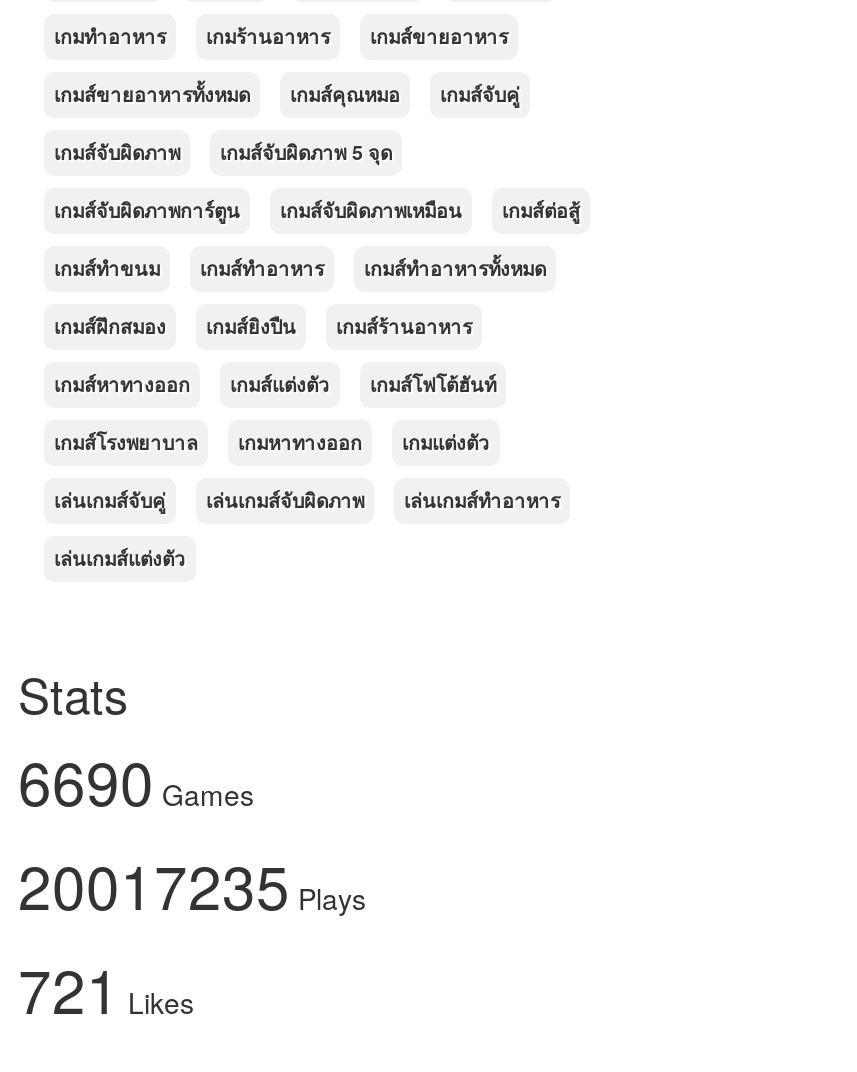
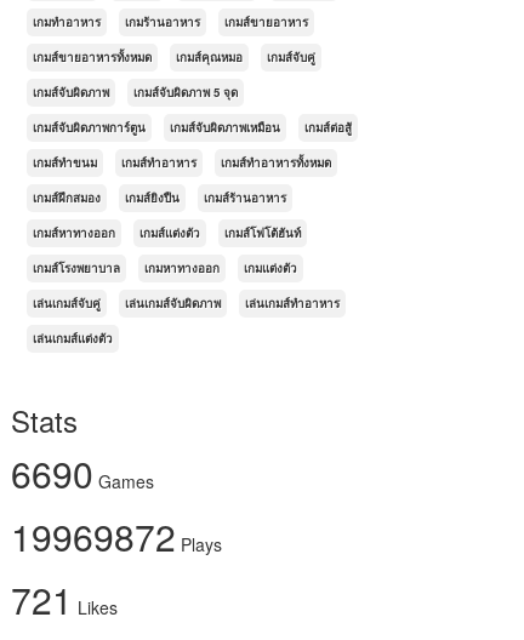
- 20017235Plays
+ 19969872Plays
